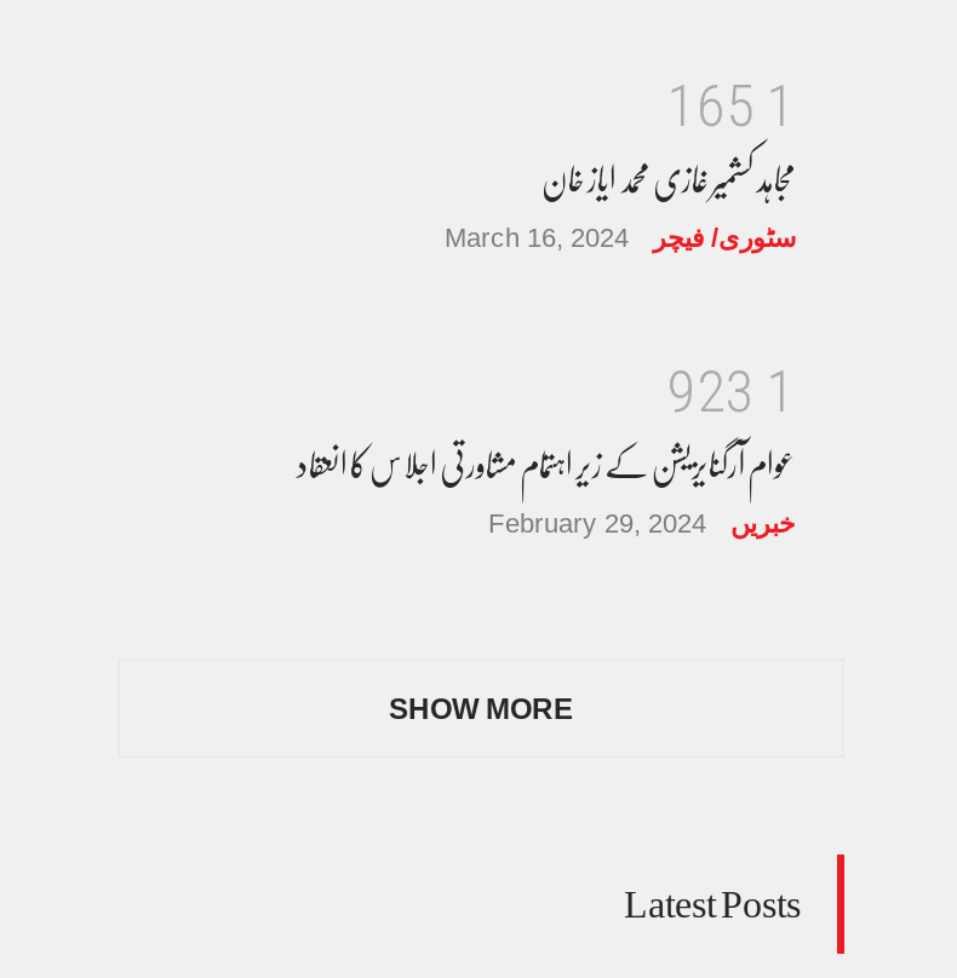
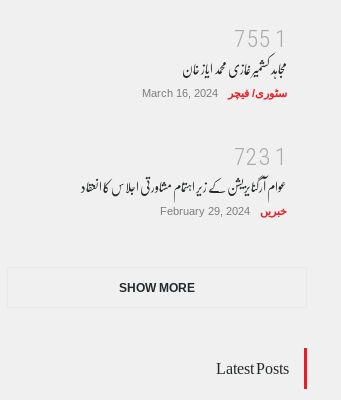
- 1
+ 7

- 6
+ 5

- 9 2 3 1
+ 7 2 3 1
